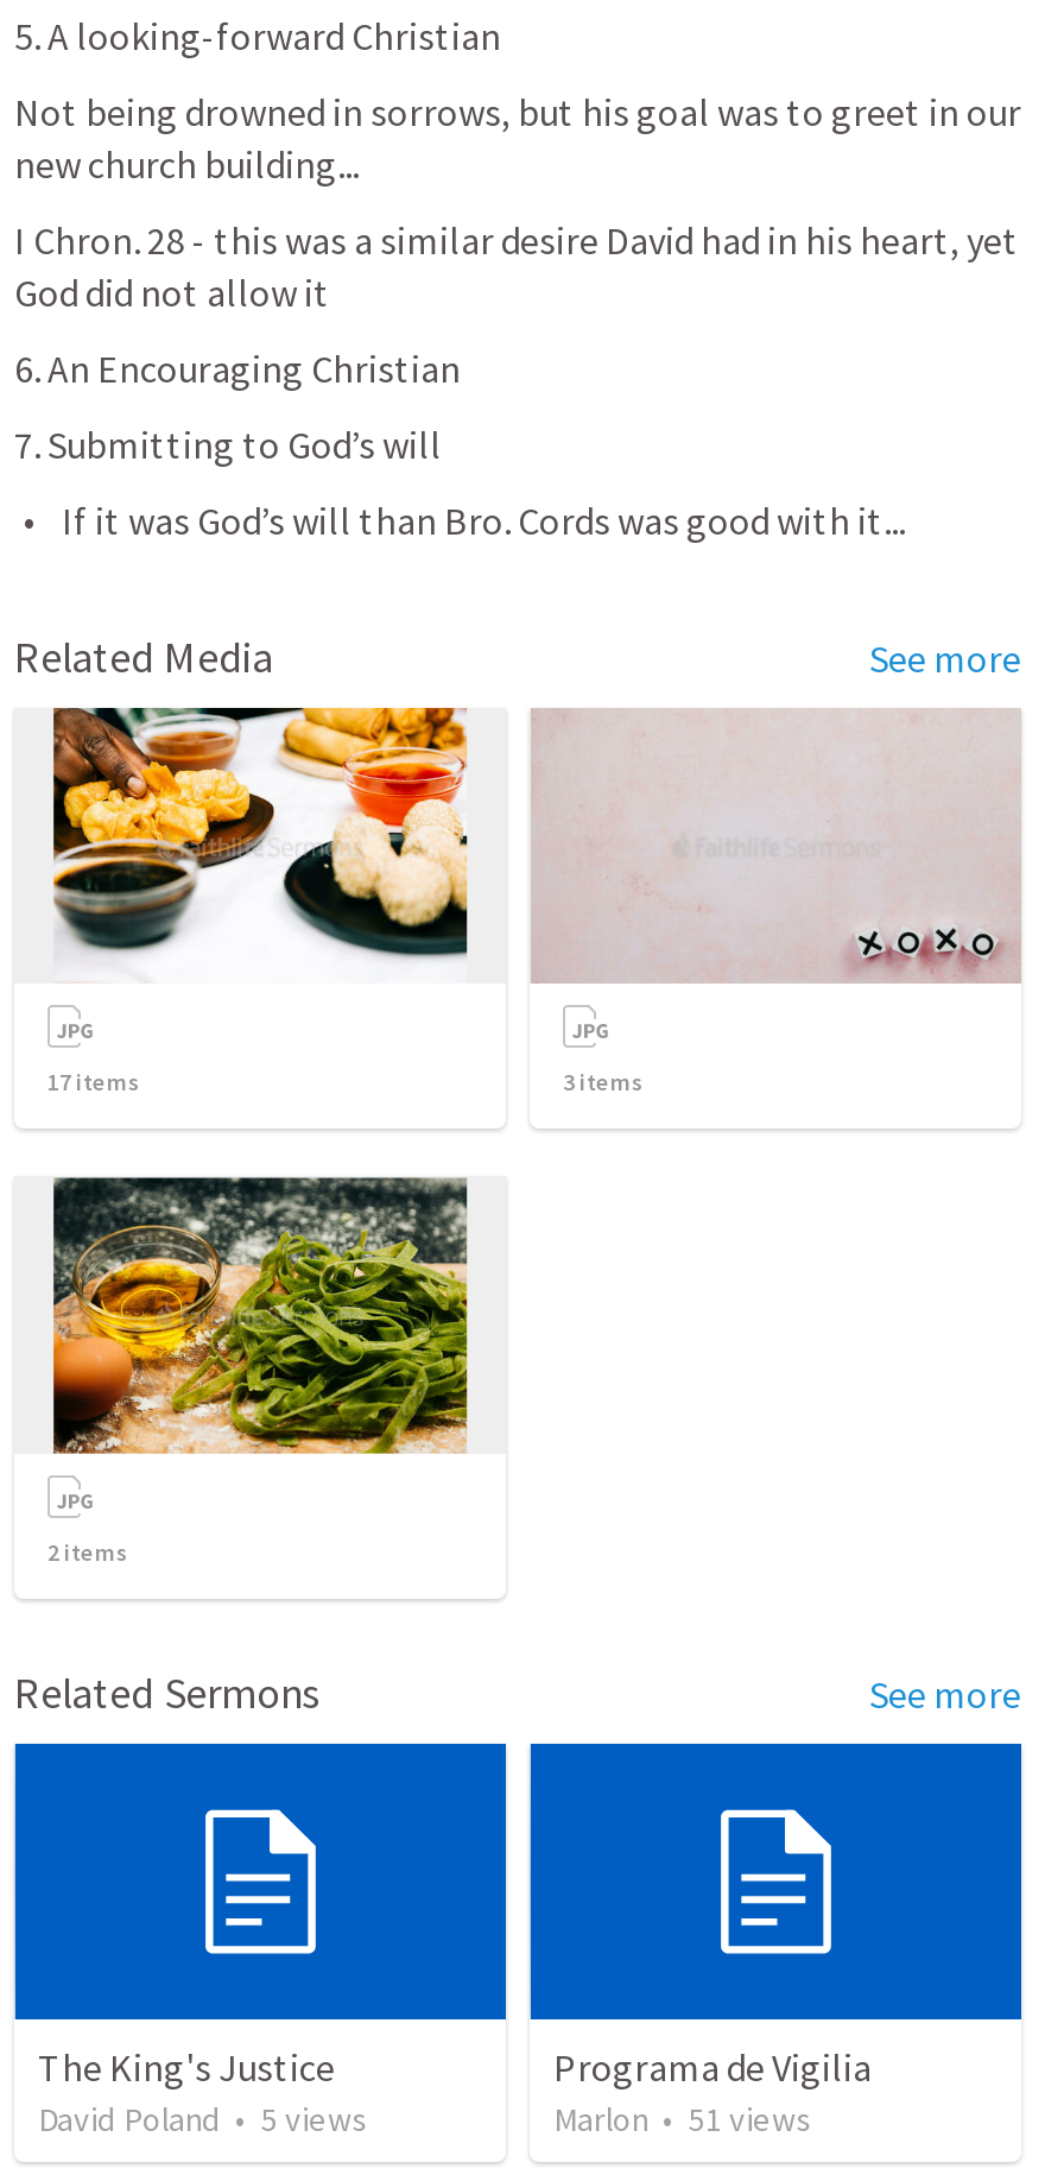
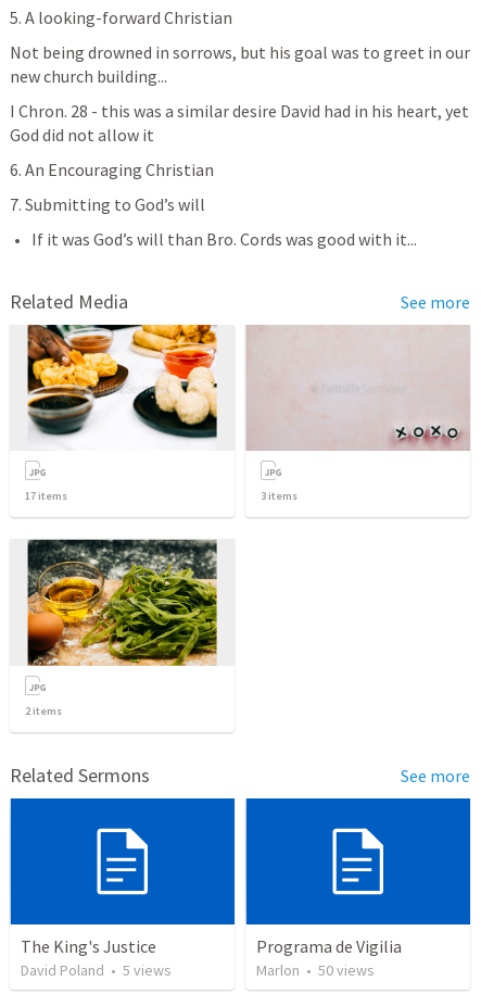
- Marlon • 51 views
+ Marlon • 50 views
